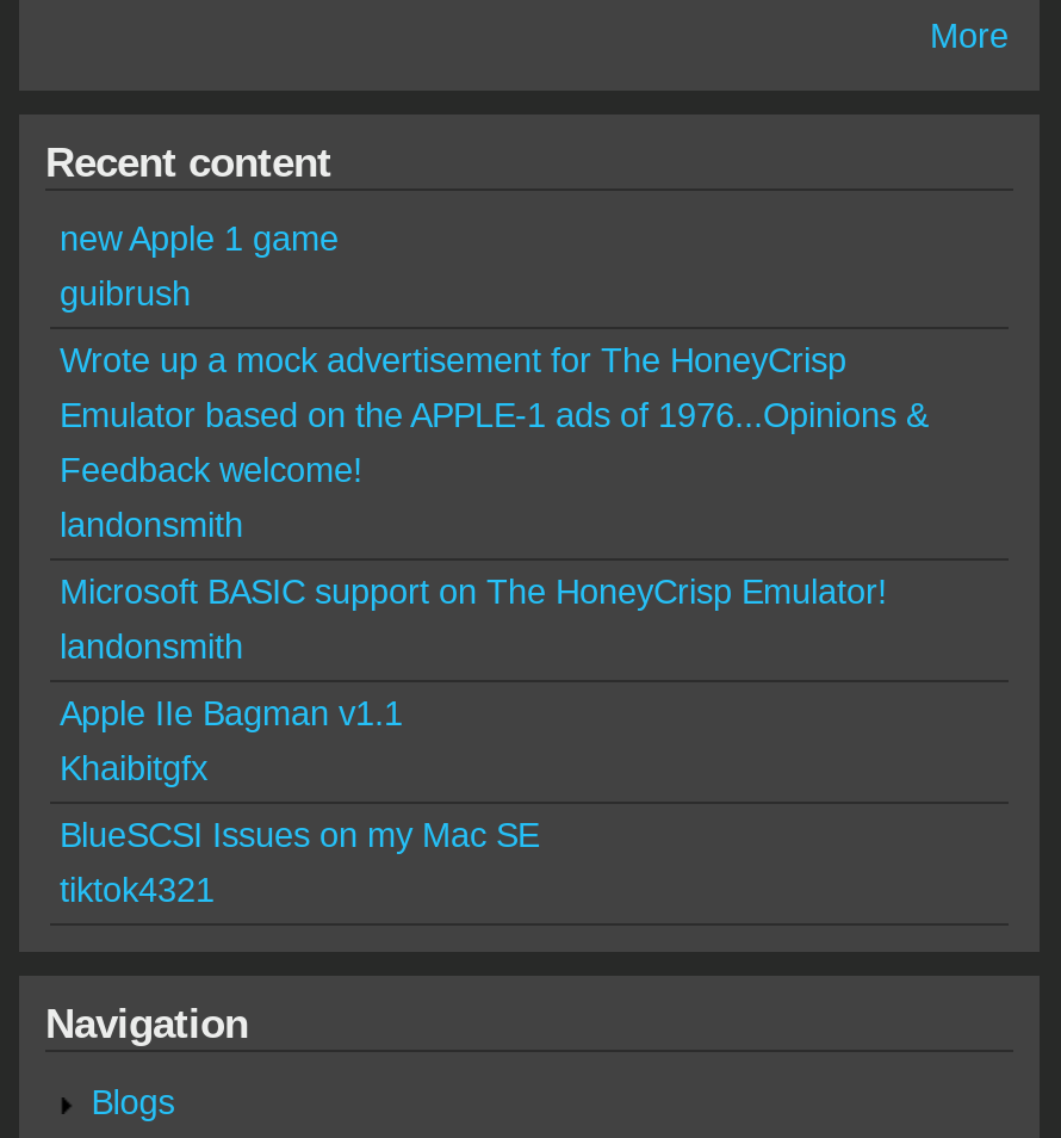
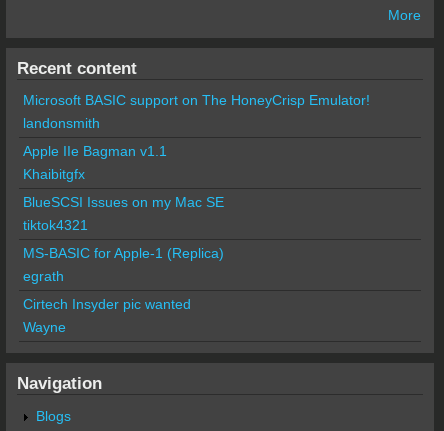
- new Apple 1 game
- guibrush
- Wrote up a mock advertisement for The HoneyCrisp
- Emulator based on the APPLE-1 ads of 1976...Opinions &
- Feedback welcome!
- landonsmith

moved up: Microsoft BASIC support on The HoneyCrisp Emulator! | landonsmith | Apple IIe Bagman v1.1 | Khaibitgfx | BlueSCSI Issues on my Mac SE | tiktok4321

+ MS-BASIC for Apple-1 (Replica)
+ egrath
+ Cirtech Insyder pic wanted
+ Wayne
